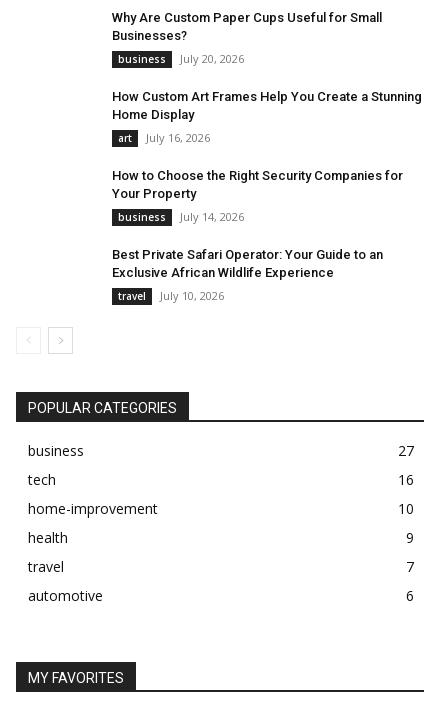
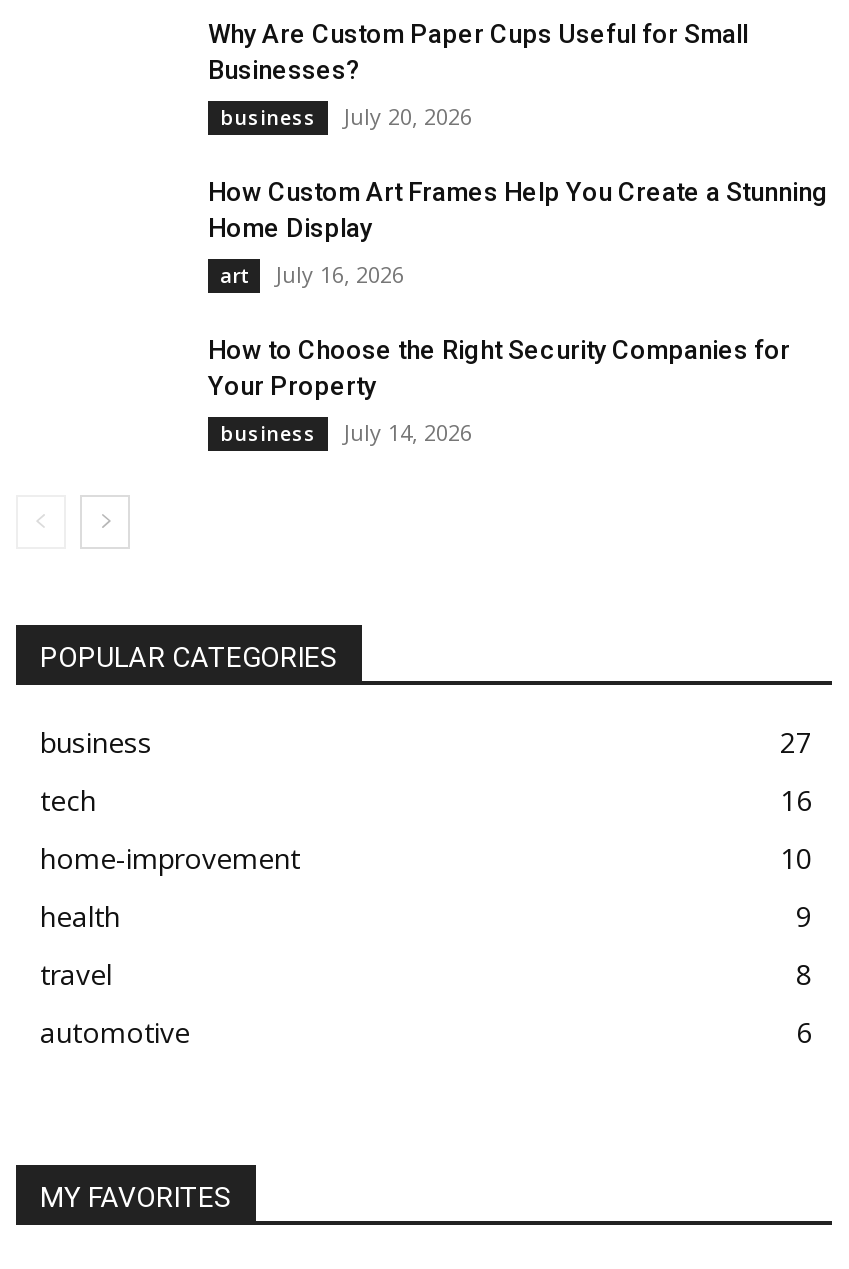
- Best Private Safari Operator: Your Guide to an
- Exclusive African Wildlife Experience
- travel
- July 10, 2026

- 7
+ 8
